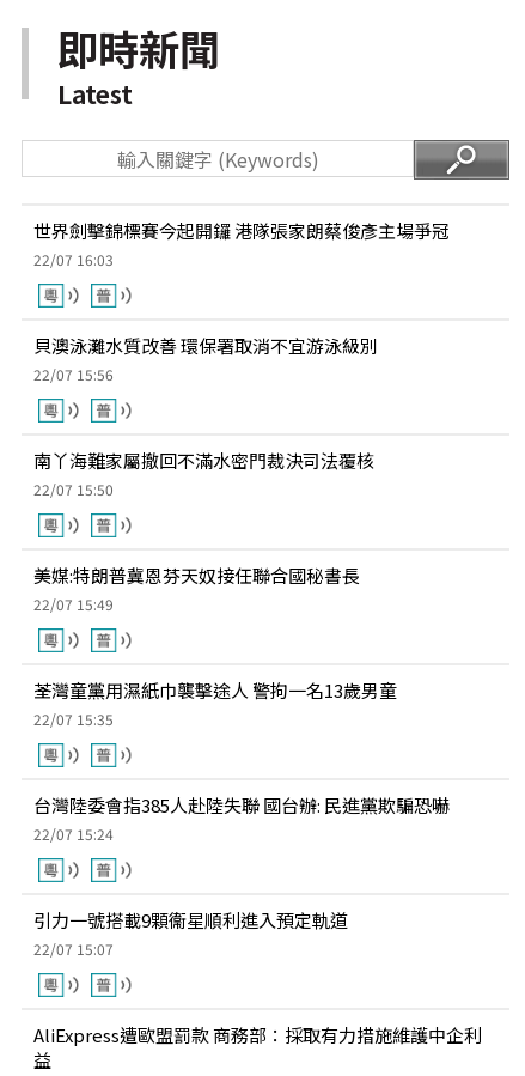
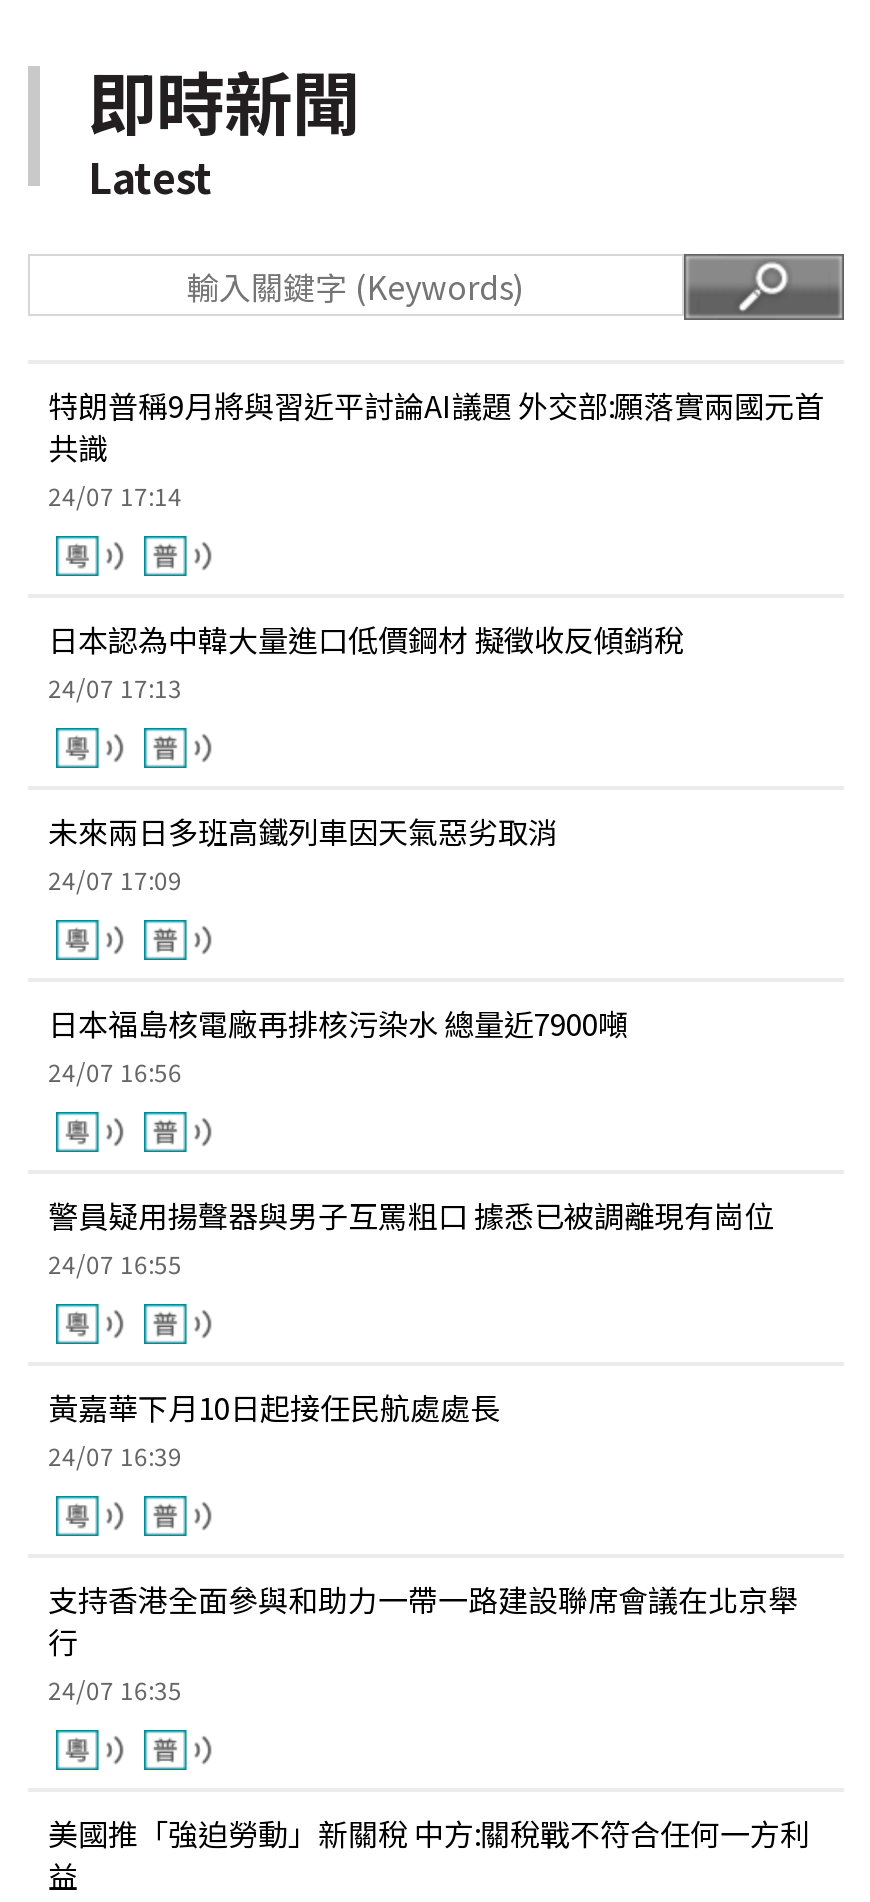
- 世界劍擊錦標賽今起開鑼 港隊張家朗蔡俊彥主場爭冠
- 22/07 16:03
+ 特朗普稱9月將與習近平討論AI議題 外交部:願落實兩國元首
+ 共識
+ 24/07 17:14

- 貝澳泳灘水質改善 環保署取消不宜游泳級別
- 22/07 15:56
+ 日本認為中韓大量進口低價鋼材 擬徵收反傾銷稅
+ 24/07 17:13

- 南丫海難家屬撤回不滿水密門裁決司法覆核
- 22/07 15:50
+ 未來兩日多班高鐵列車因天氣惡劣取消
+ 24/07 17:09

- 美媒:特朗普冀恩芬天奴接任聯合國秘書長
- 22/07 15:49
+ 日本福島核電廠再排核污染水 總量近7900噸
+ 24/07 16:56

- 荃灣童黨用濕紙巾襲擊途人 警拘一名13歲男童
- 22/07 15:35
+ 警員疑用揚聲器與男子互罵粗口 據悉已被調離現有崗位
+ 24/07 16:55

- 台灣陸委會指385人赴陸失聯 國台辦: 民進黨欺騙恐嚇
- 22/07 15:24
+ 黃嘉華下月10日起接任民航處處長
+ 24/07 16:39

- 引力一號搭載9顆衞星順利進入預定軌道
- 22/07 15:07
+ 支持香港全面參與和助力一帶一路建設聯席會議在北京舉
+ 行
+ 24/07 16:35

- AliExpress遭歐盟罰款 商務部：採取有力措施維護中企利
+ 美國推「強迫勞動」新關稅 中方:關稅戰不符合任何一方利
